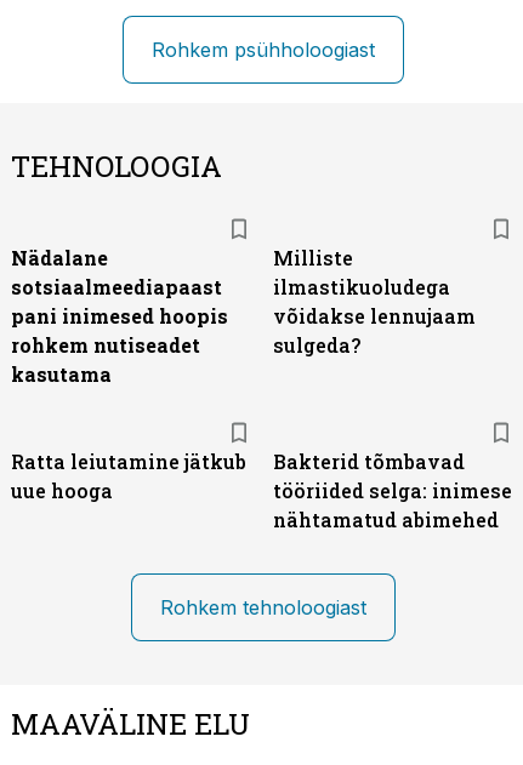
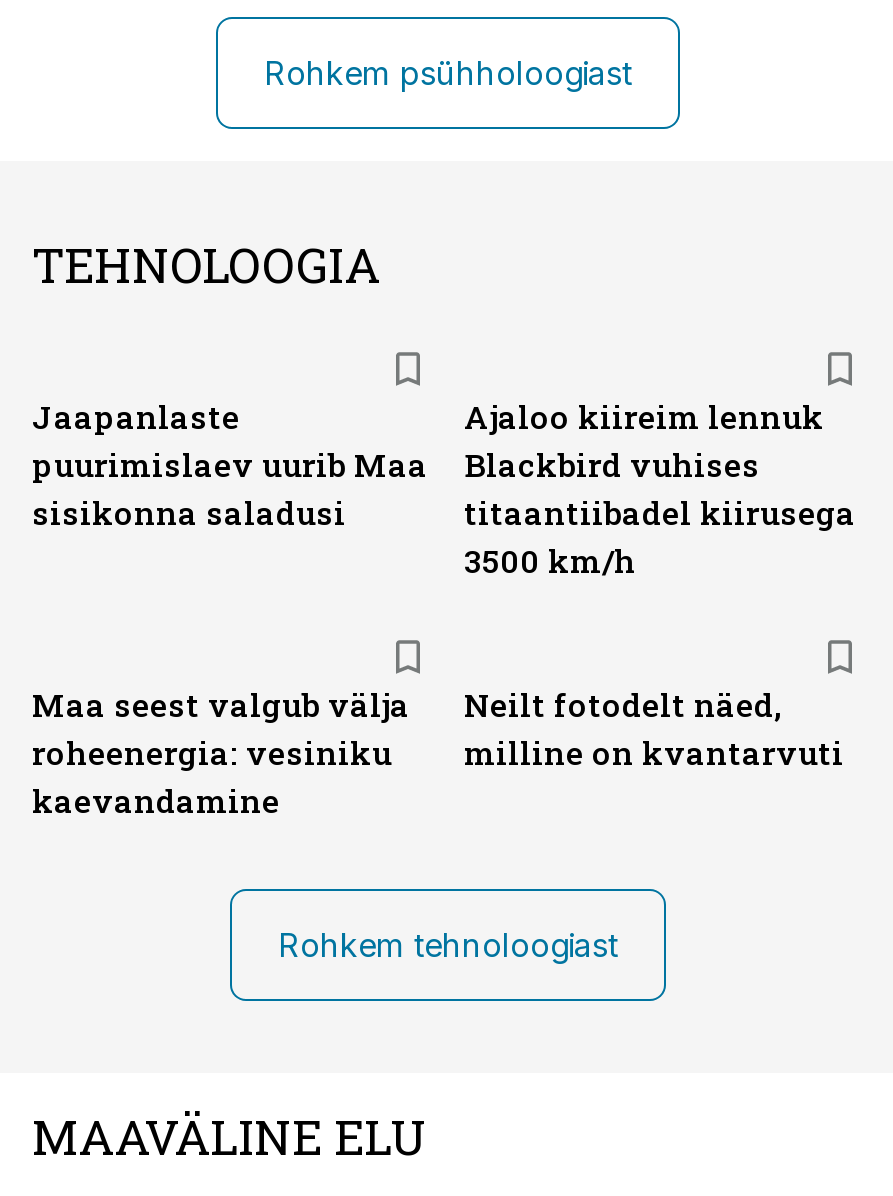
- Nädalane
- sotsiaalmeediapaast
- pani inimesed hoopis
- rohkem nutiseadet
- kasutama
+ Jaapanlaste
+ puurimislaev uurib Maa
+ sisikonna saladusi

- Milliste
- ilmastikuoludega
- võidakse lennujaam
- sulgeda?
+ Ajaloo kiireim lennuk
+ Blackbird vuhises
+ titaantiibadel kiirusega
+ 3500 km/h

- Ratta leiutamine jätkub
- uue hooga
+ Maa seest valgub välja
+ roheenergia: vesiniku
+ kaevandamine

- Bakterid tõmbavad
- tööriided selga: inimese
- nähtamatud abimehed
+ Neilt fotodelt näed,
+ milline on kvantarvuti
